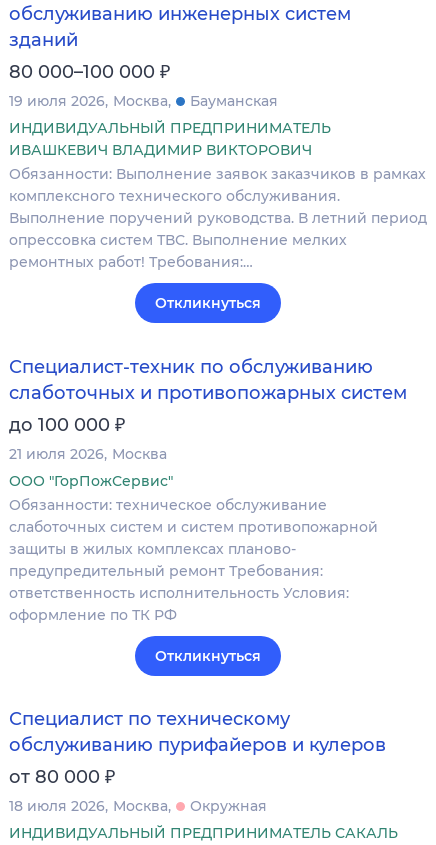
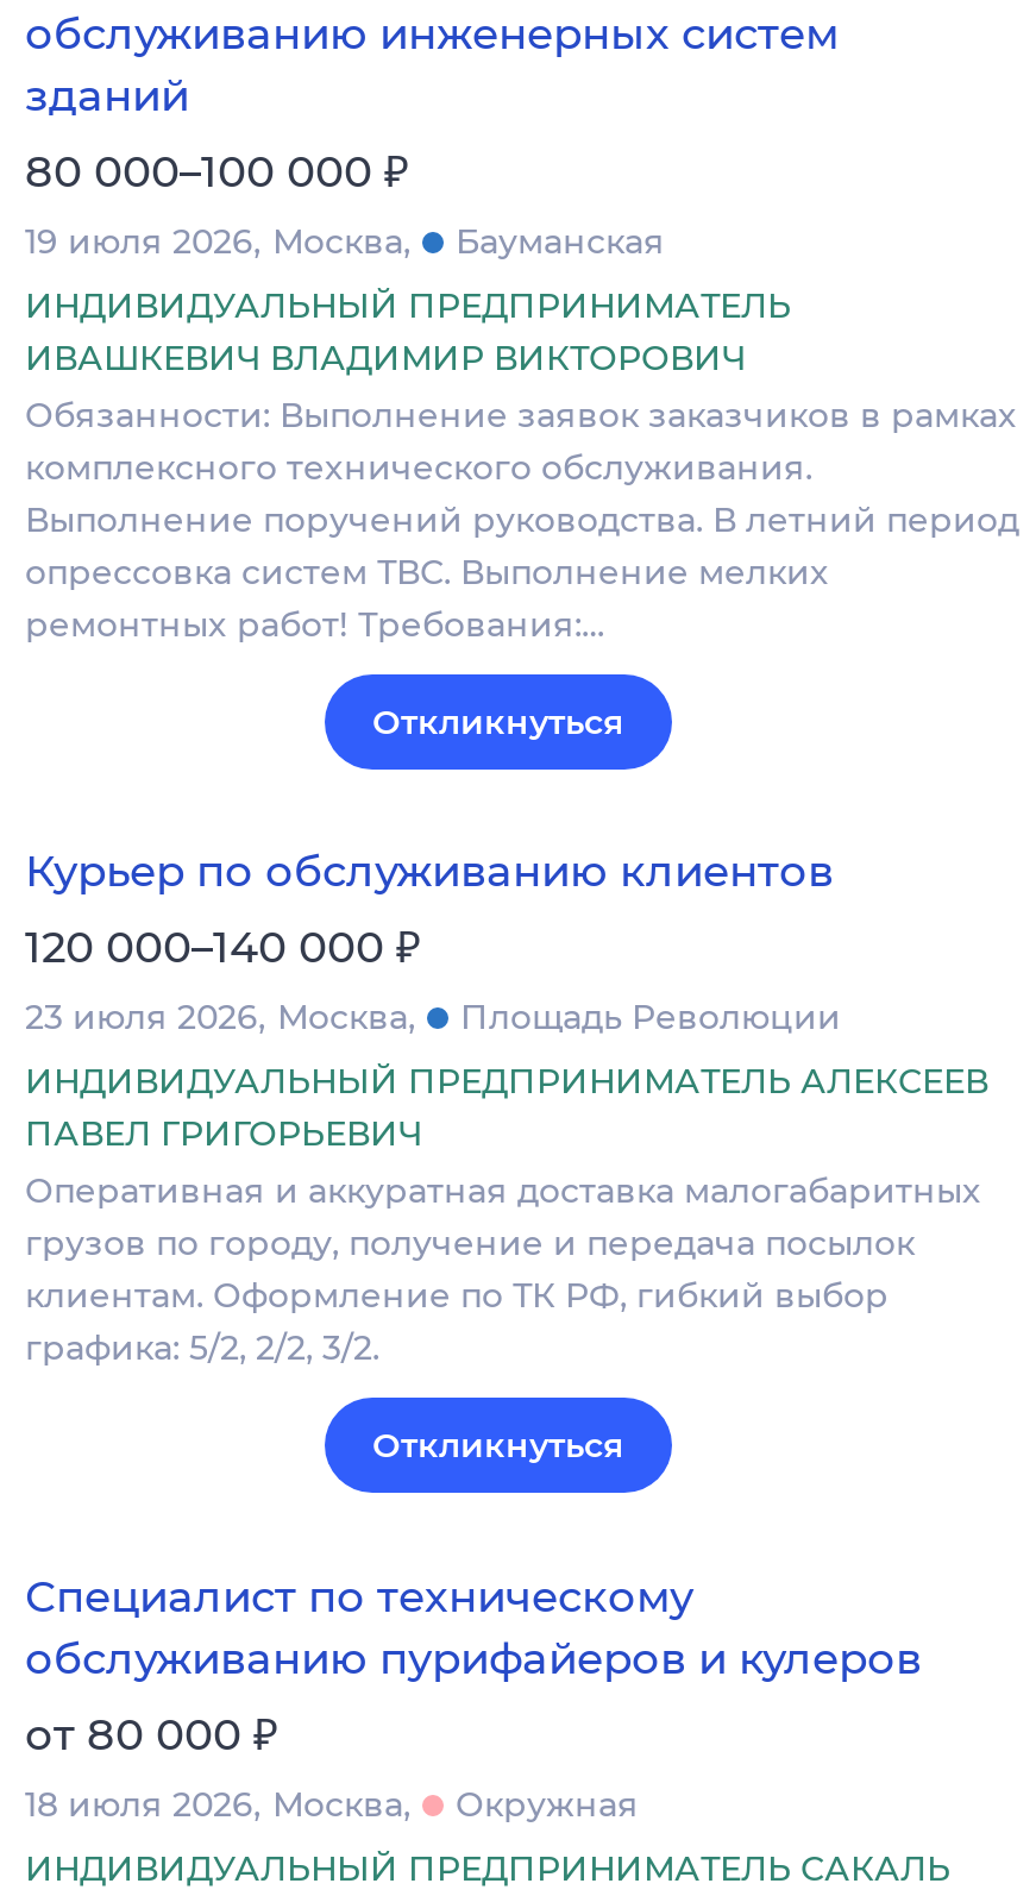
- Специалист-техник по обслуживанию
- слаботочных и противопожарных систем
- до 100 000 ₽
- 21 июля 2026 Москва
+ Курьер по обслуживанию клиентов
+ 120 000–140 000 ₽
+ 23 июля 2026 Москва
+ Площадь Революции

- ООО "ГорПожСервис"
- Обязанности: техническое обслуживание
- слаботочных систем и систем противопожарной
- защиты в жилых комплексах планово-
- предупредительный ремонт Требования:
- ответственность исполнительность Условия:
- оформление по ТК РФ
+ ИНДИВИДУАЛЬНЫЙ ПРЕДПРИНИМАТЕЛЬ АЛЕКСЕЕВ
+ ПАВЕЛ ГРИГОРЬЕВИЧ
+ Оперативная и аккуратная доставка малогабаритных
+ грузов по городу, получение и передача посылок
+ клиентам. Оформление по ТК РФ, гибкий выбор
+ графика: 5/2, 2/2, 3/2.
